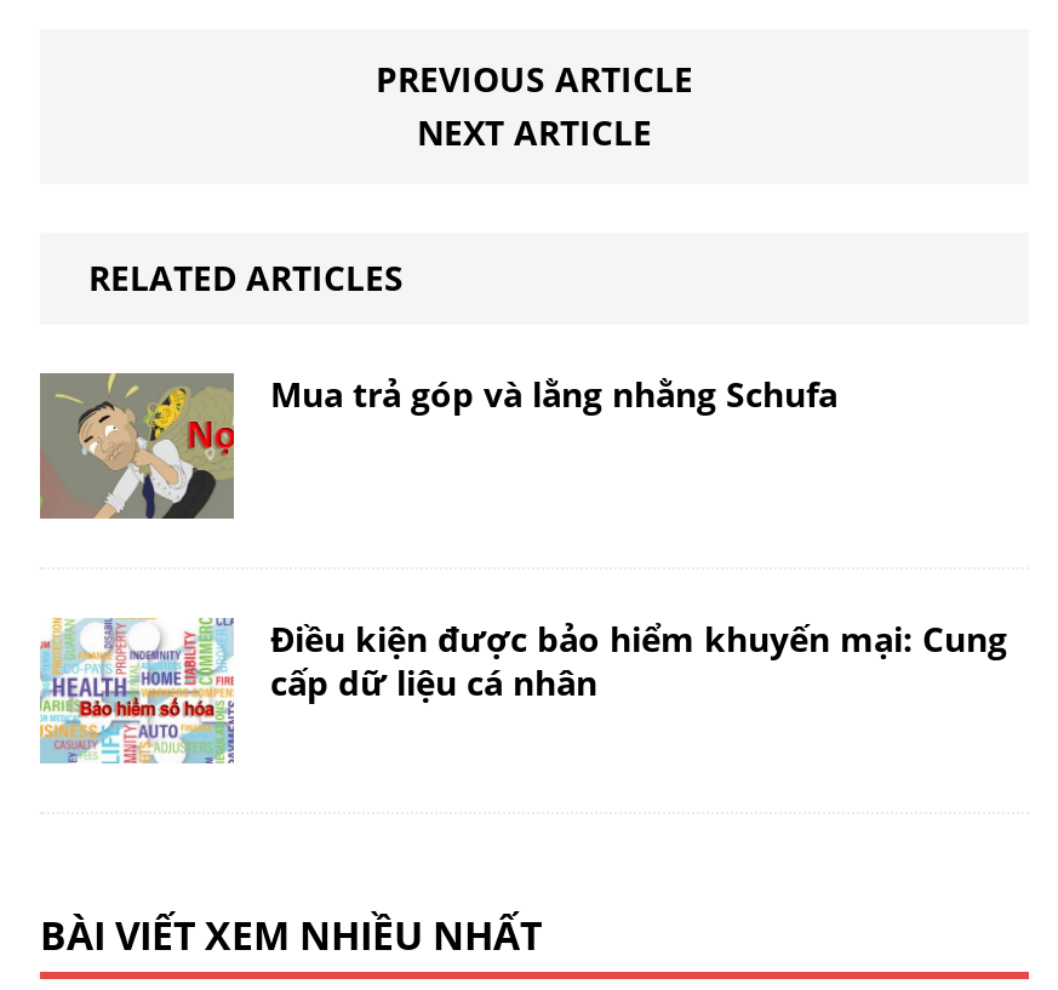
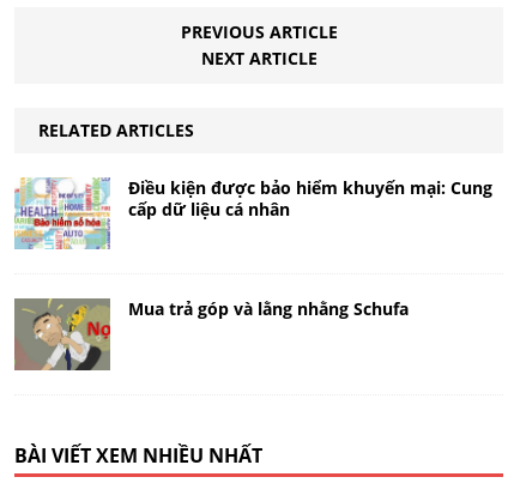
moved down: [image] | Mua trả góp và lằng nhằng Schufa

moved up: [image] | Điều kiện được bảo hiểm khuyến mại: Cung | cấp dữ liệu cá nhân
